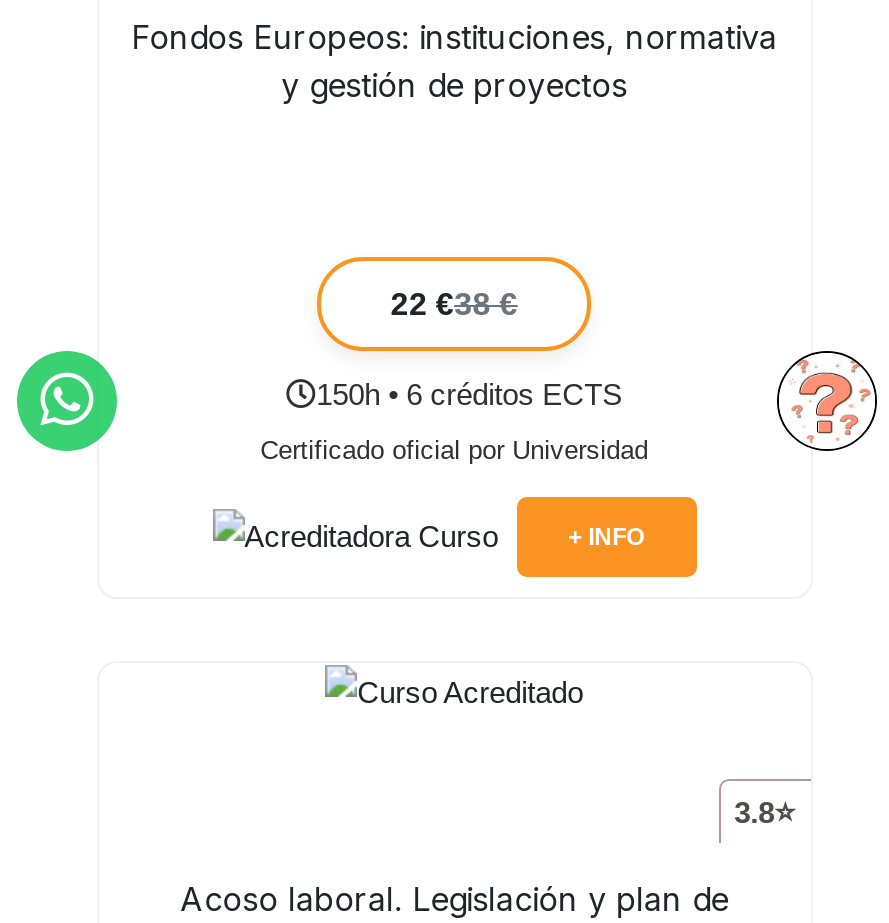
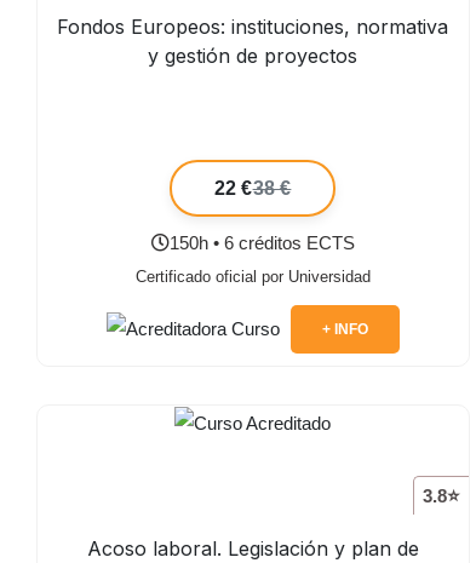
- [image]

- [image]
